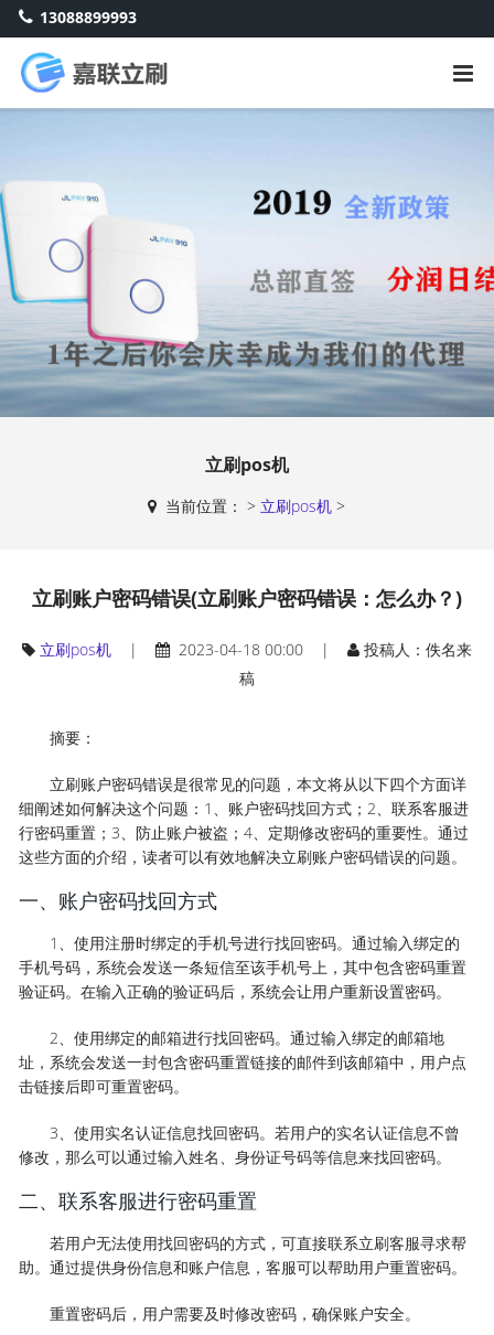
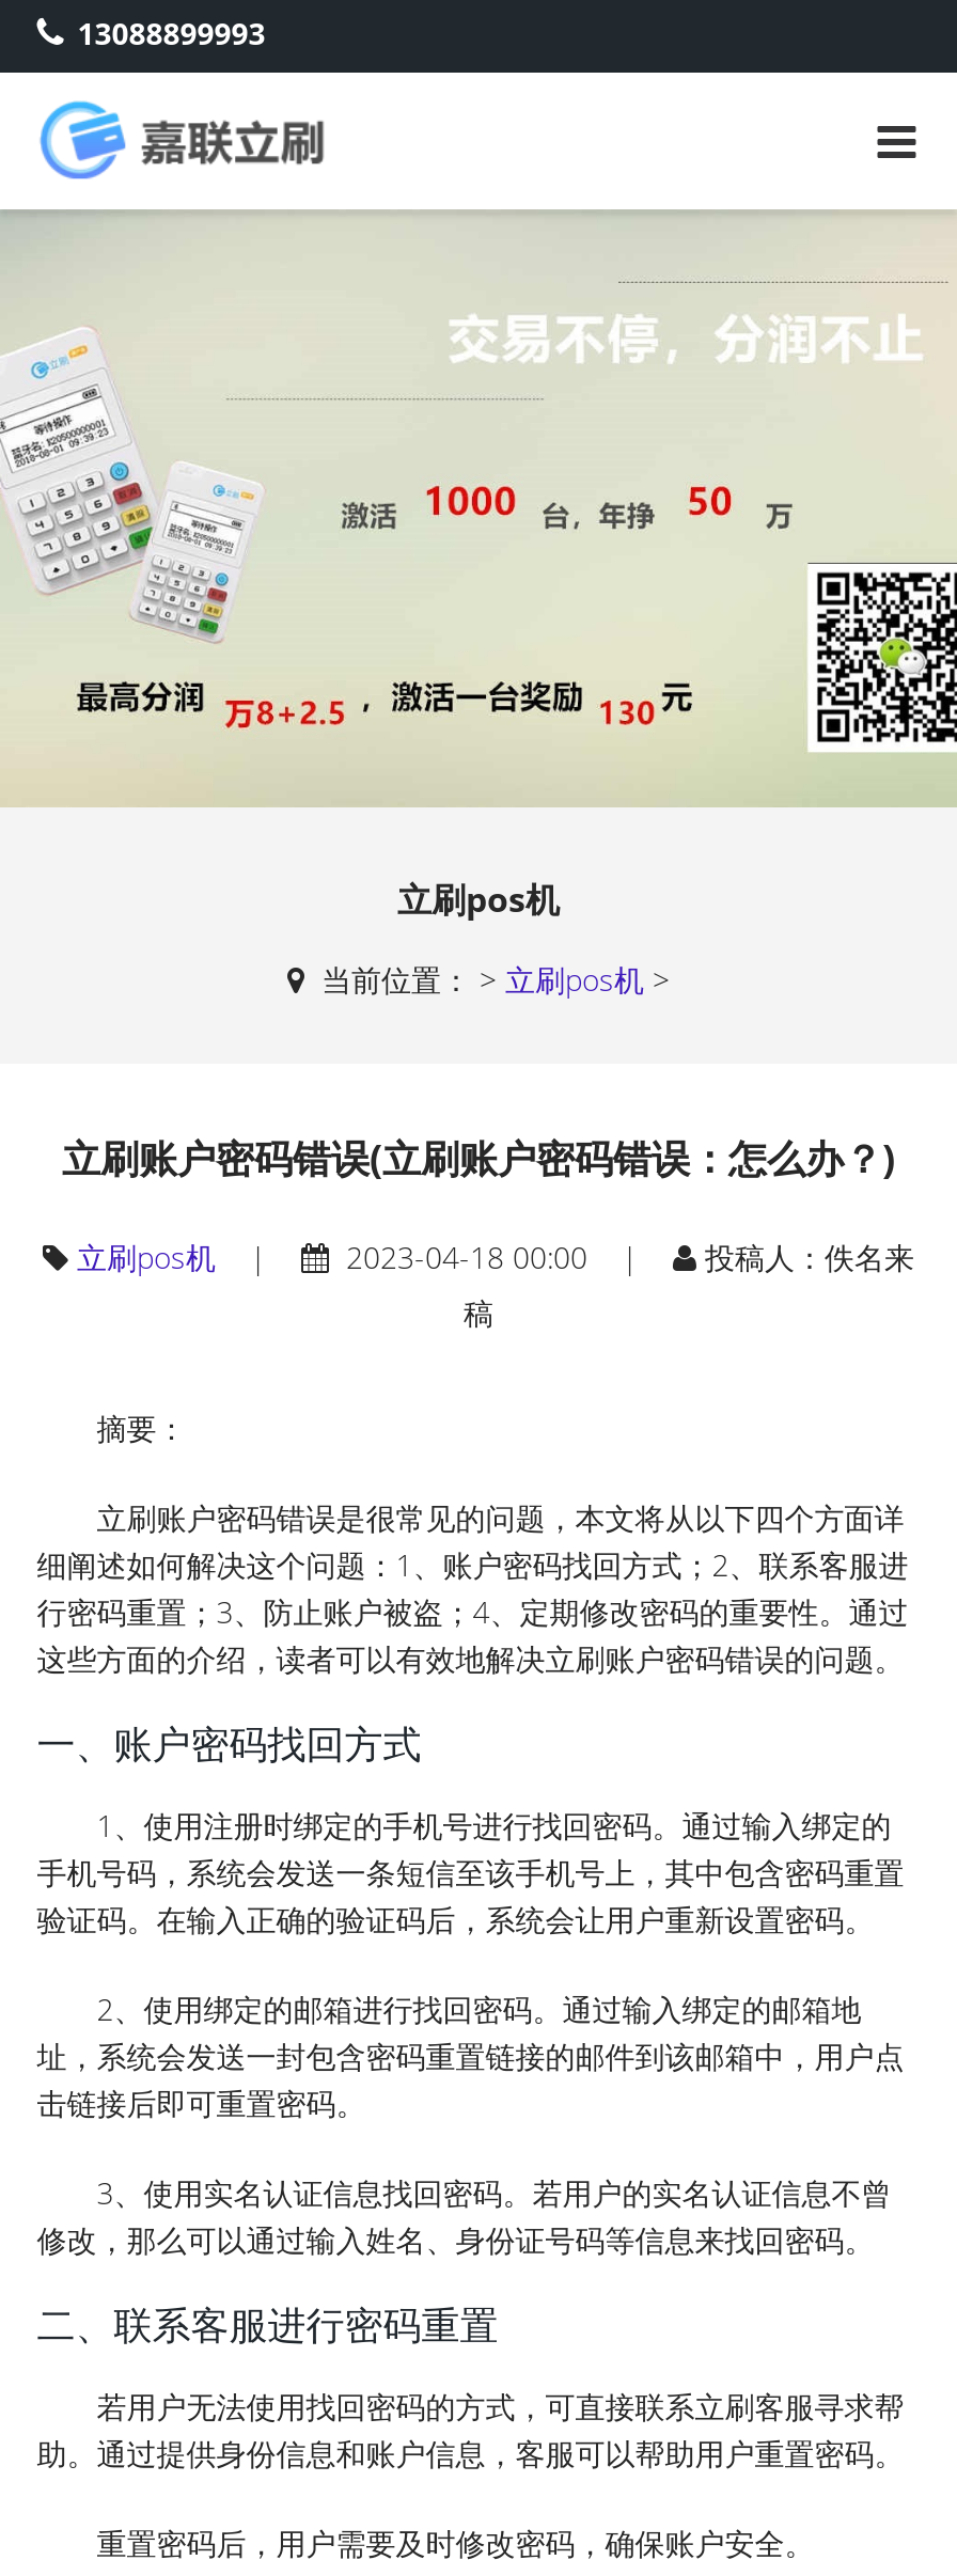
- [image]
+ [image]
